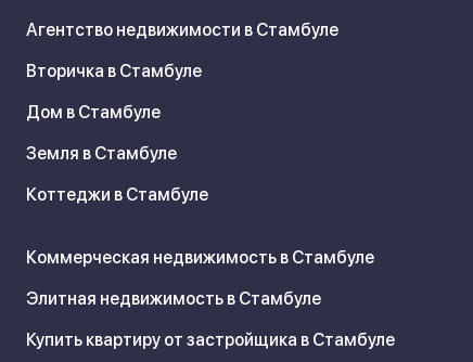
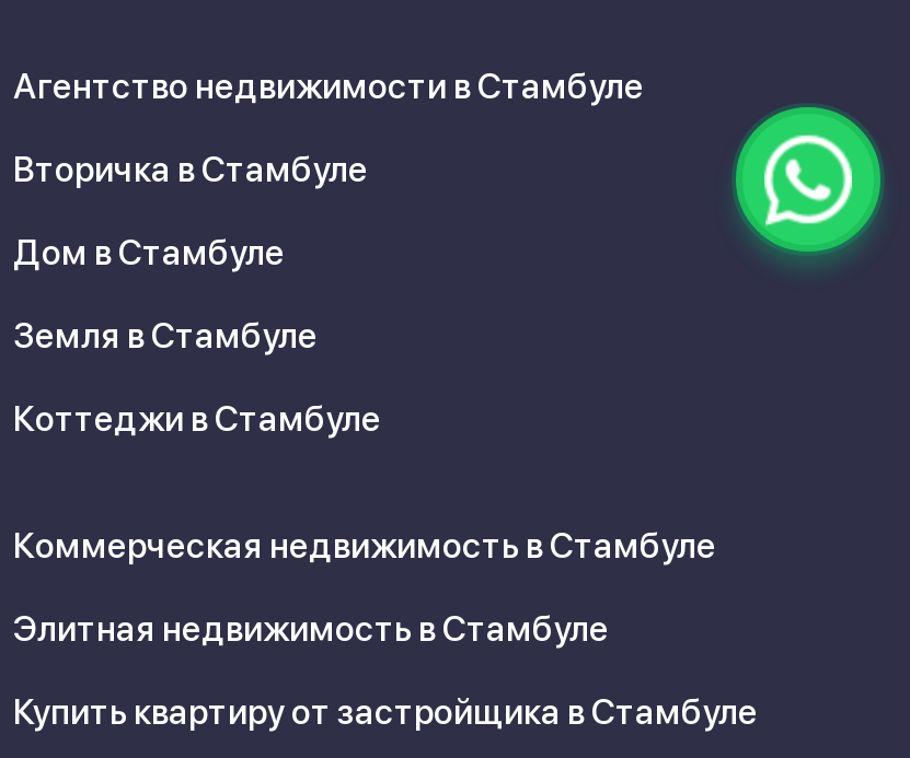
+ [image]
